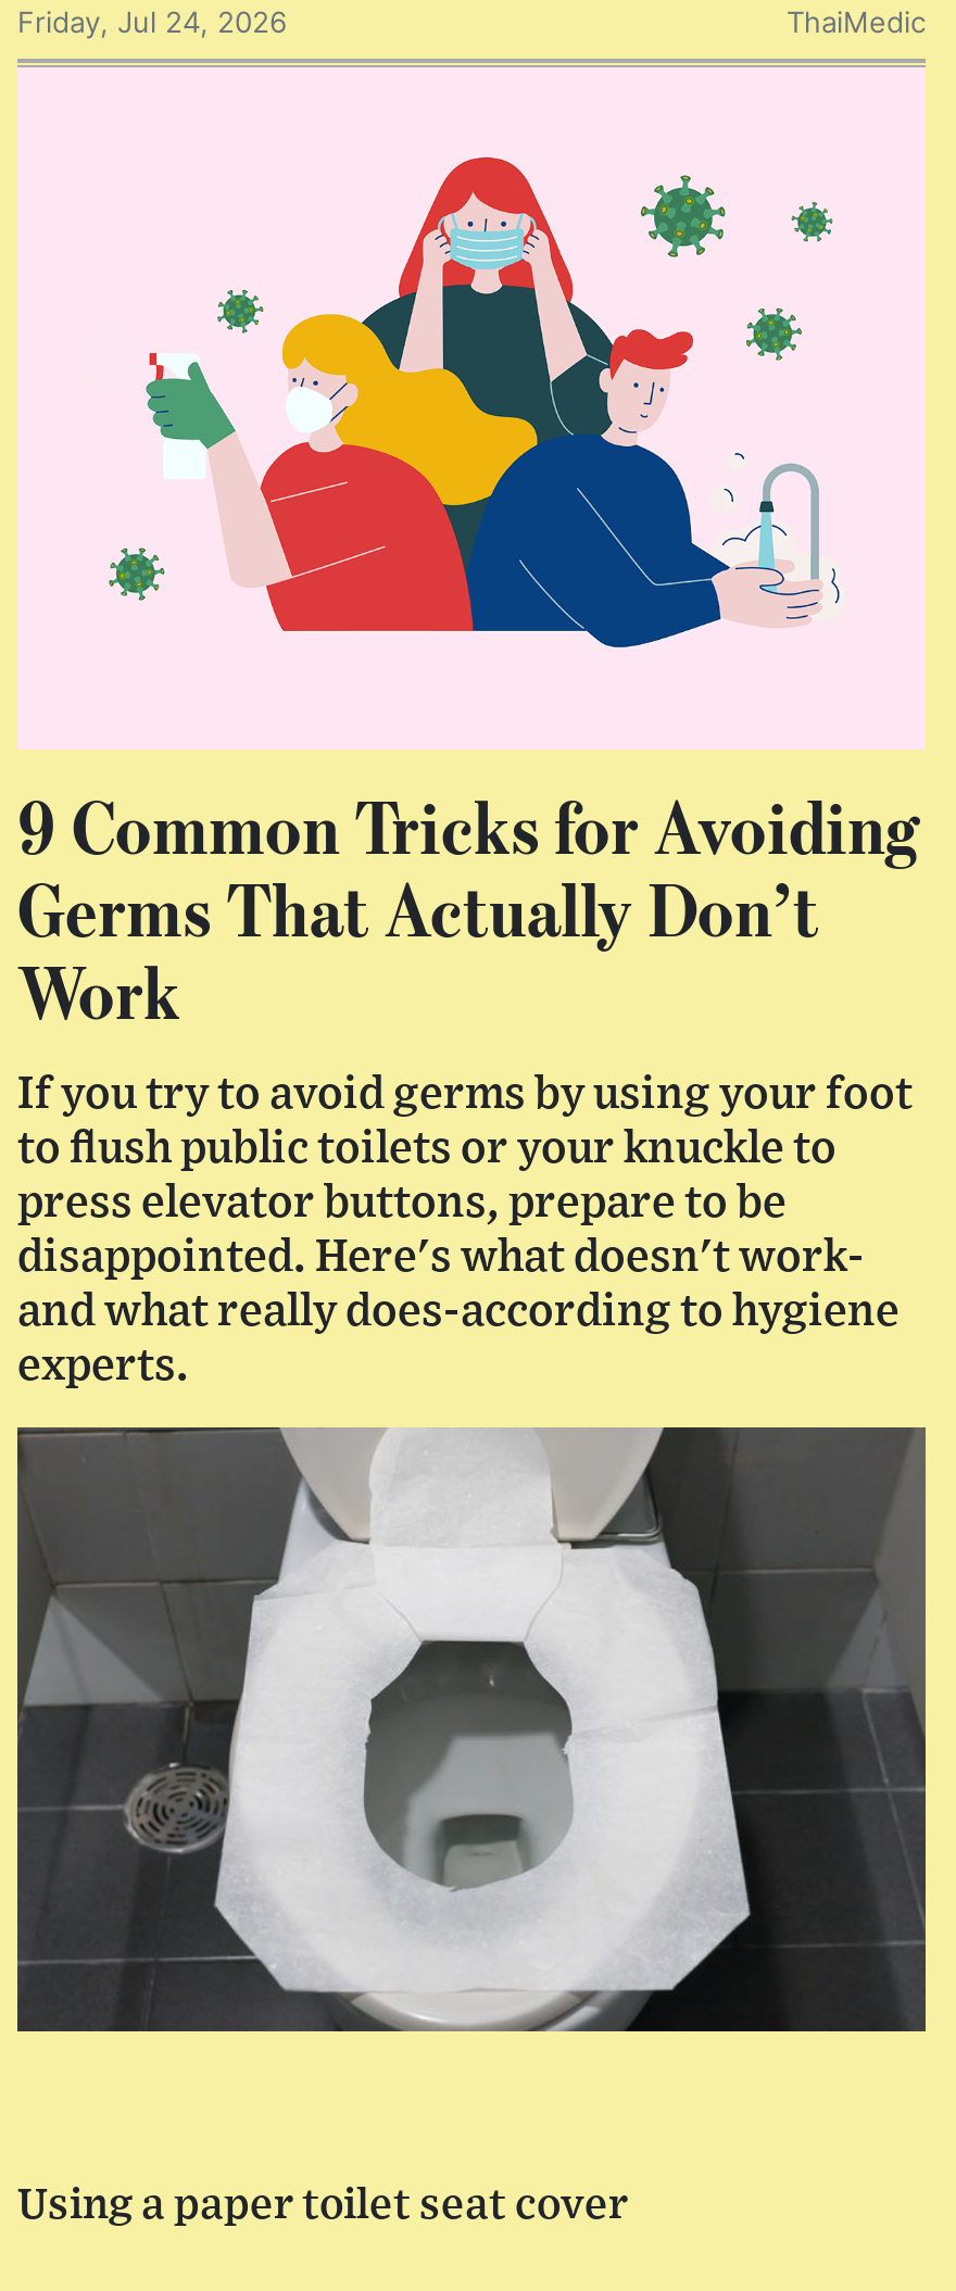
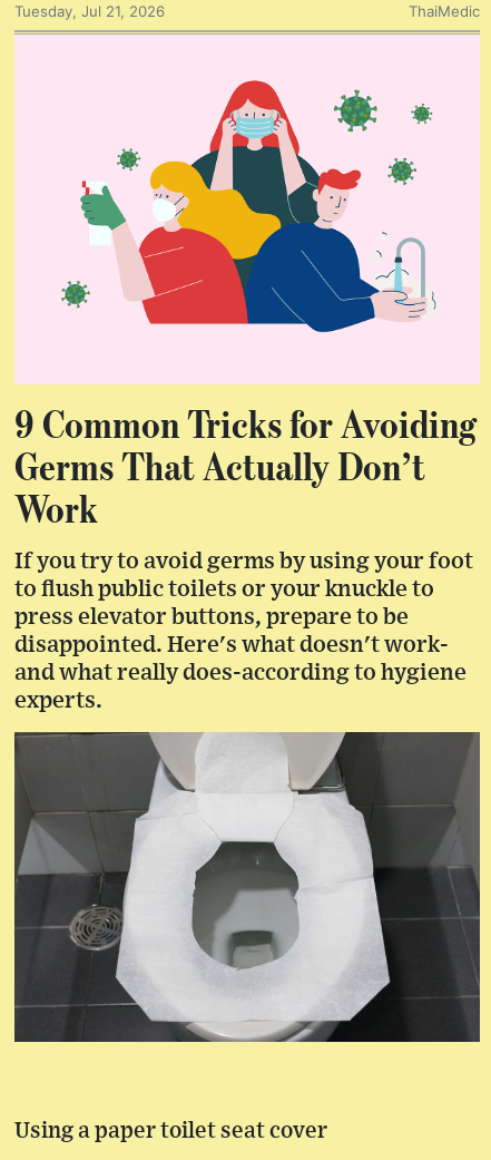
- Friday, Jul 24, 2026
+ Tuesday, Jul 21, 2026
